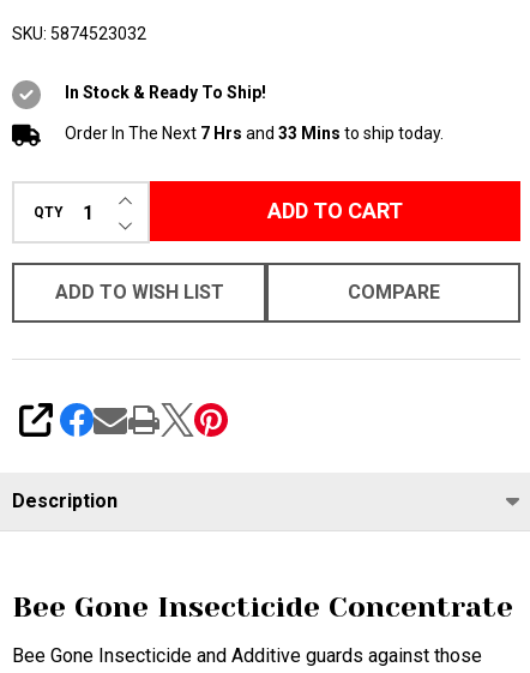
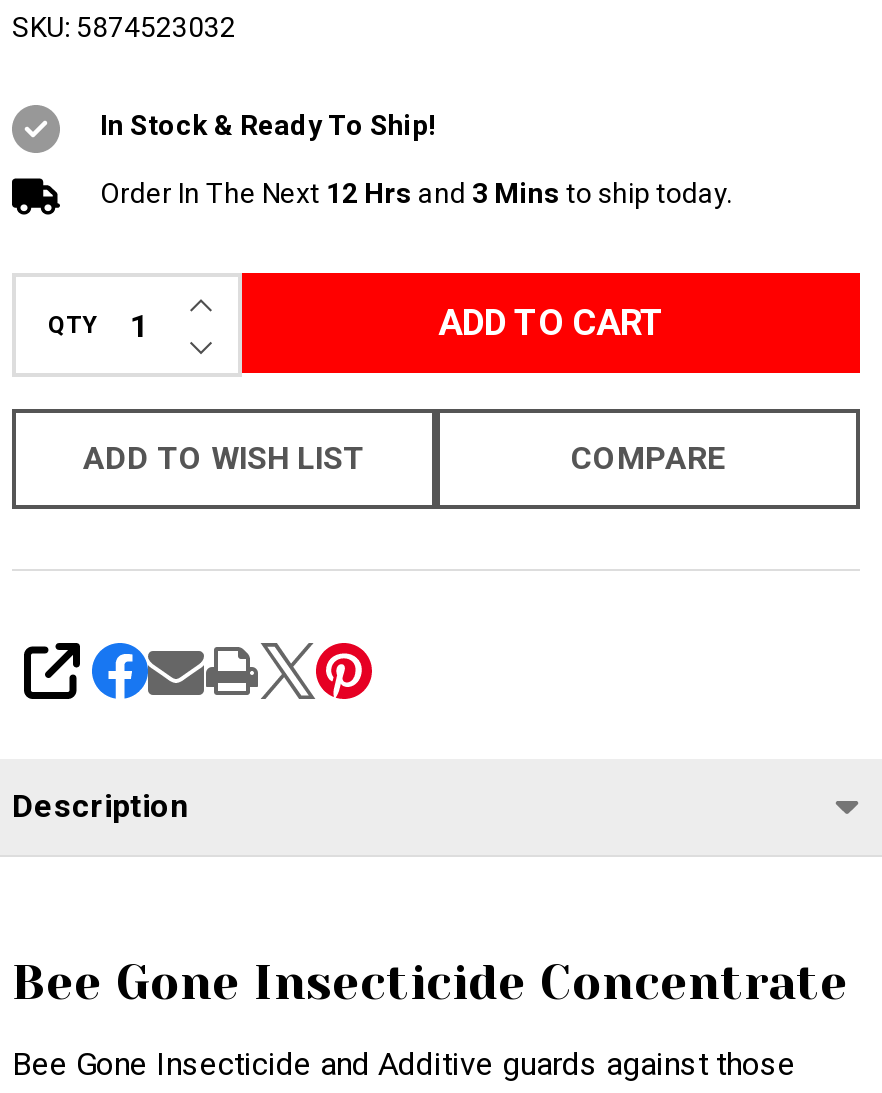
- Order In The Next 7 Hrs and 33 Mins to ship today.
+ Order In The Next 12 Hrs and 3 Mins to ship today.
